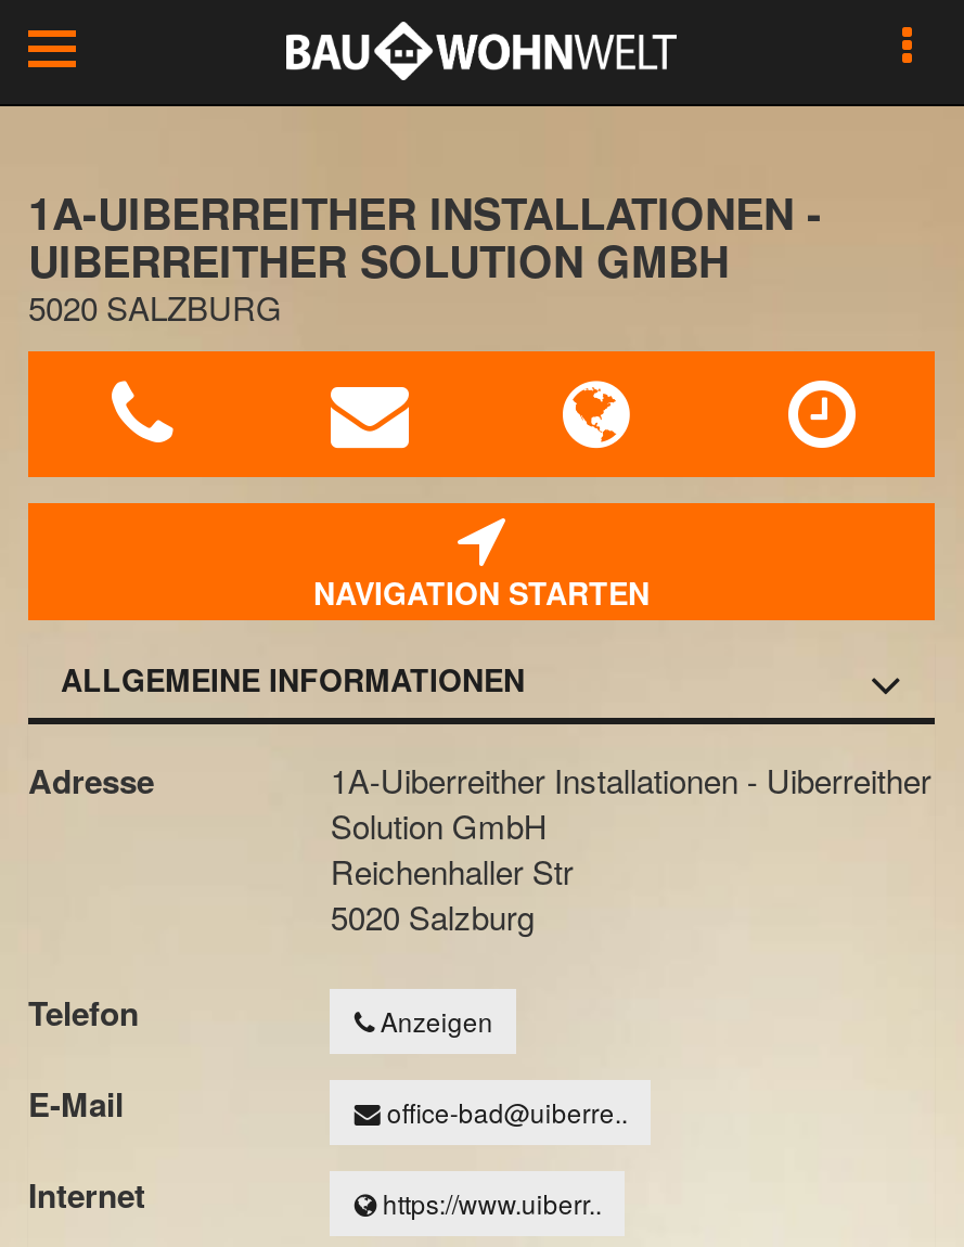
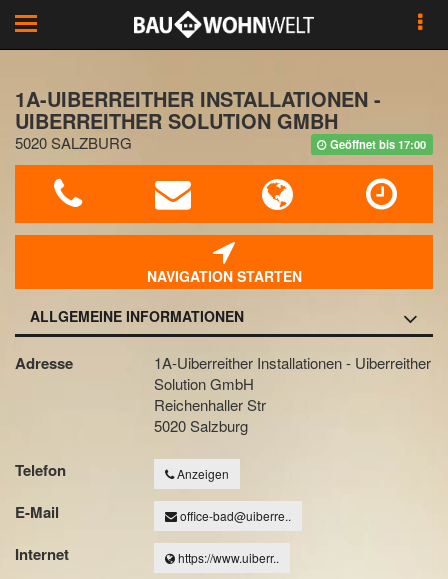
+ Geöffnet bis 17:00
